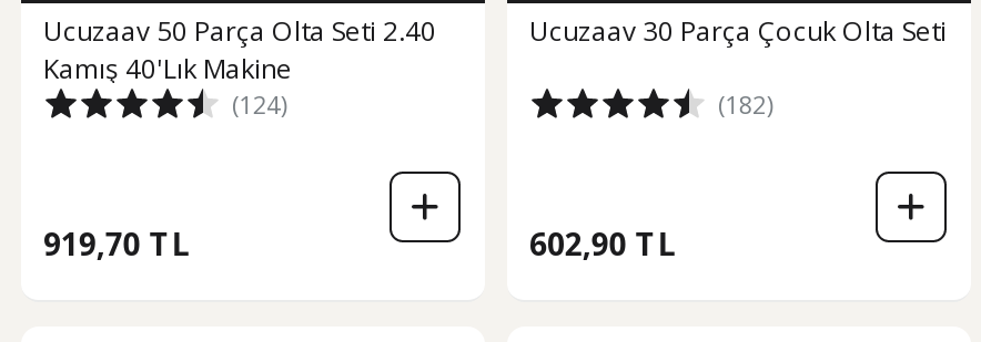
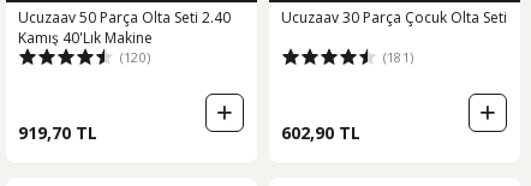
- (124)
+ (120)

- (182)
+ (181)
